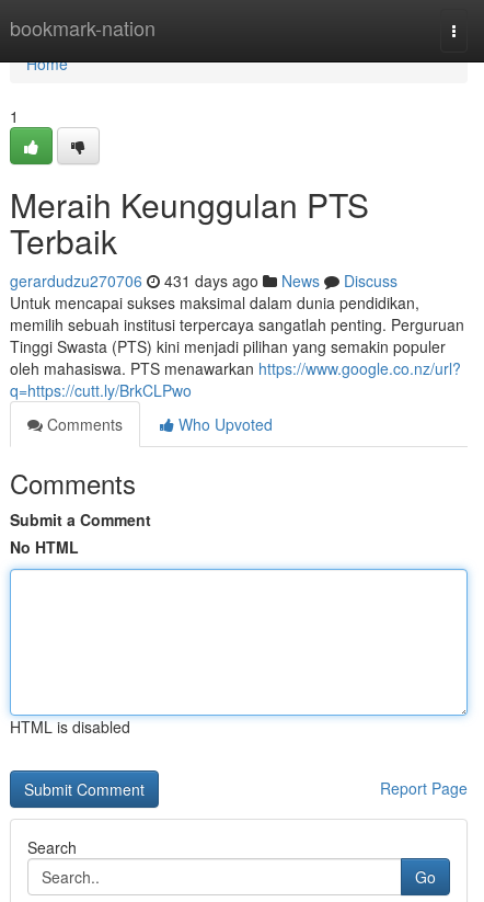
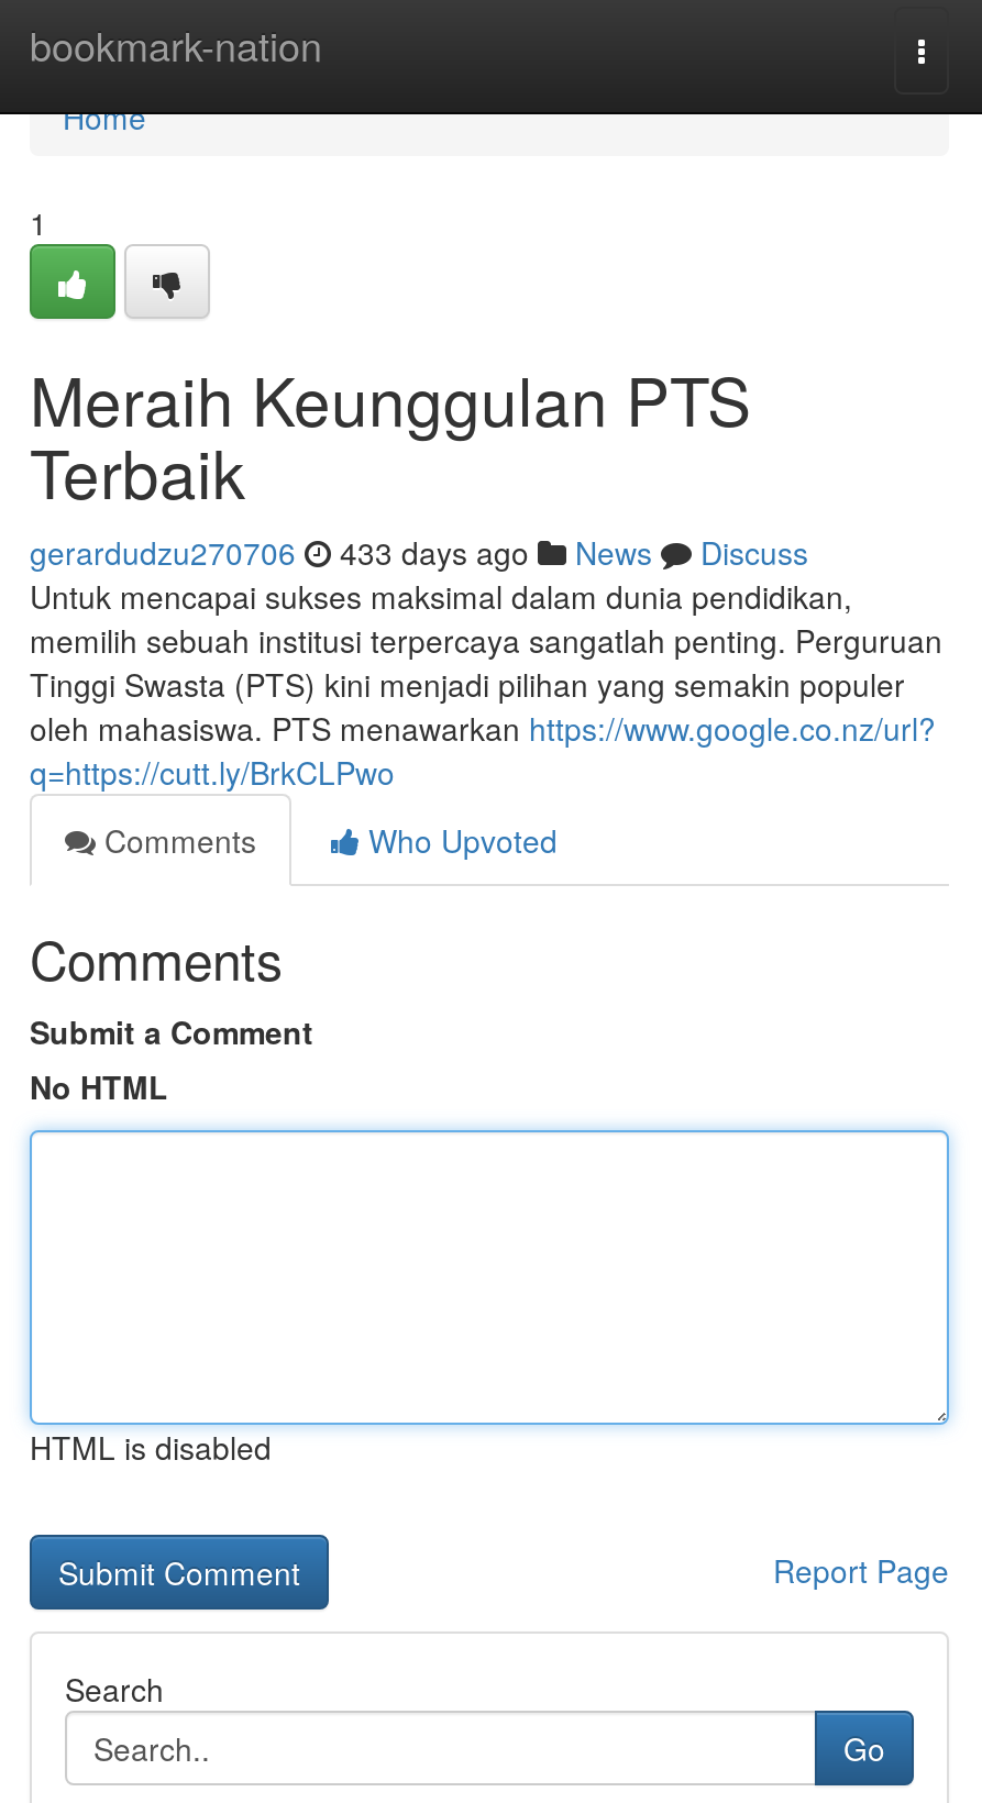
- gerardudzu270706 431 days ago News Discuss
+ gerardudzu270706 433 days ago News Discuss
